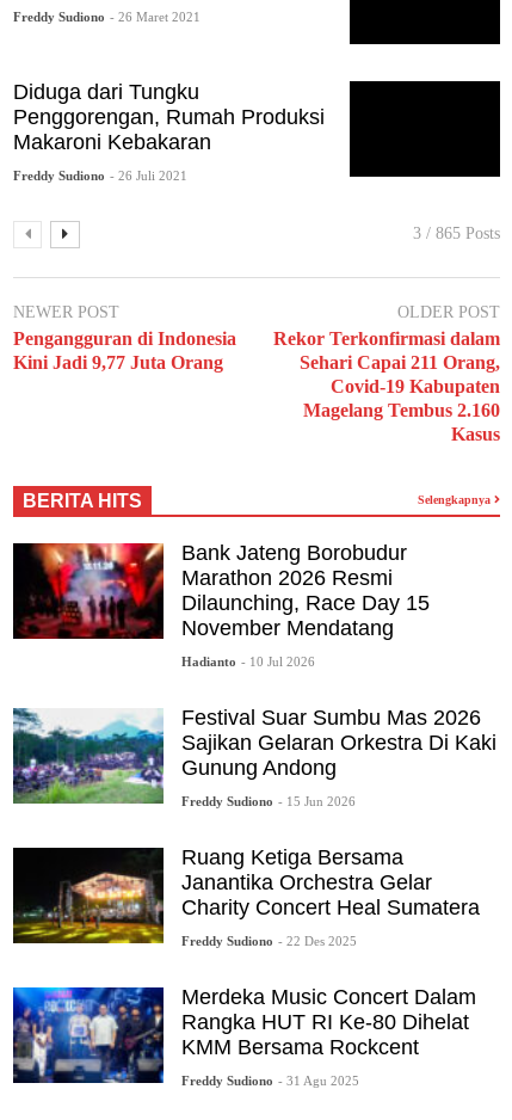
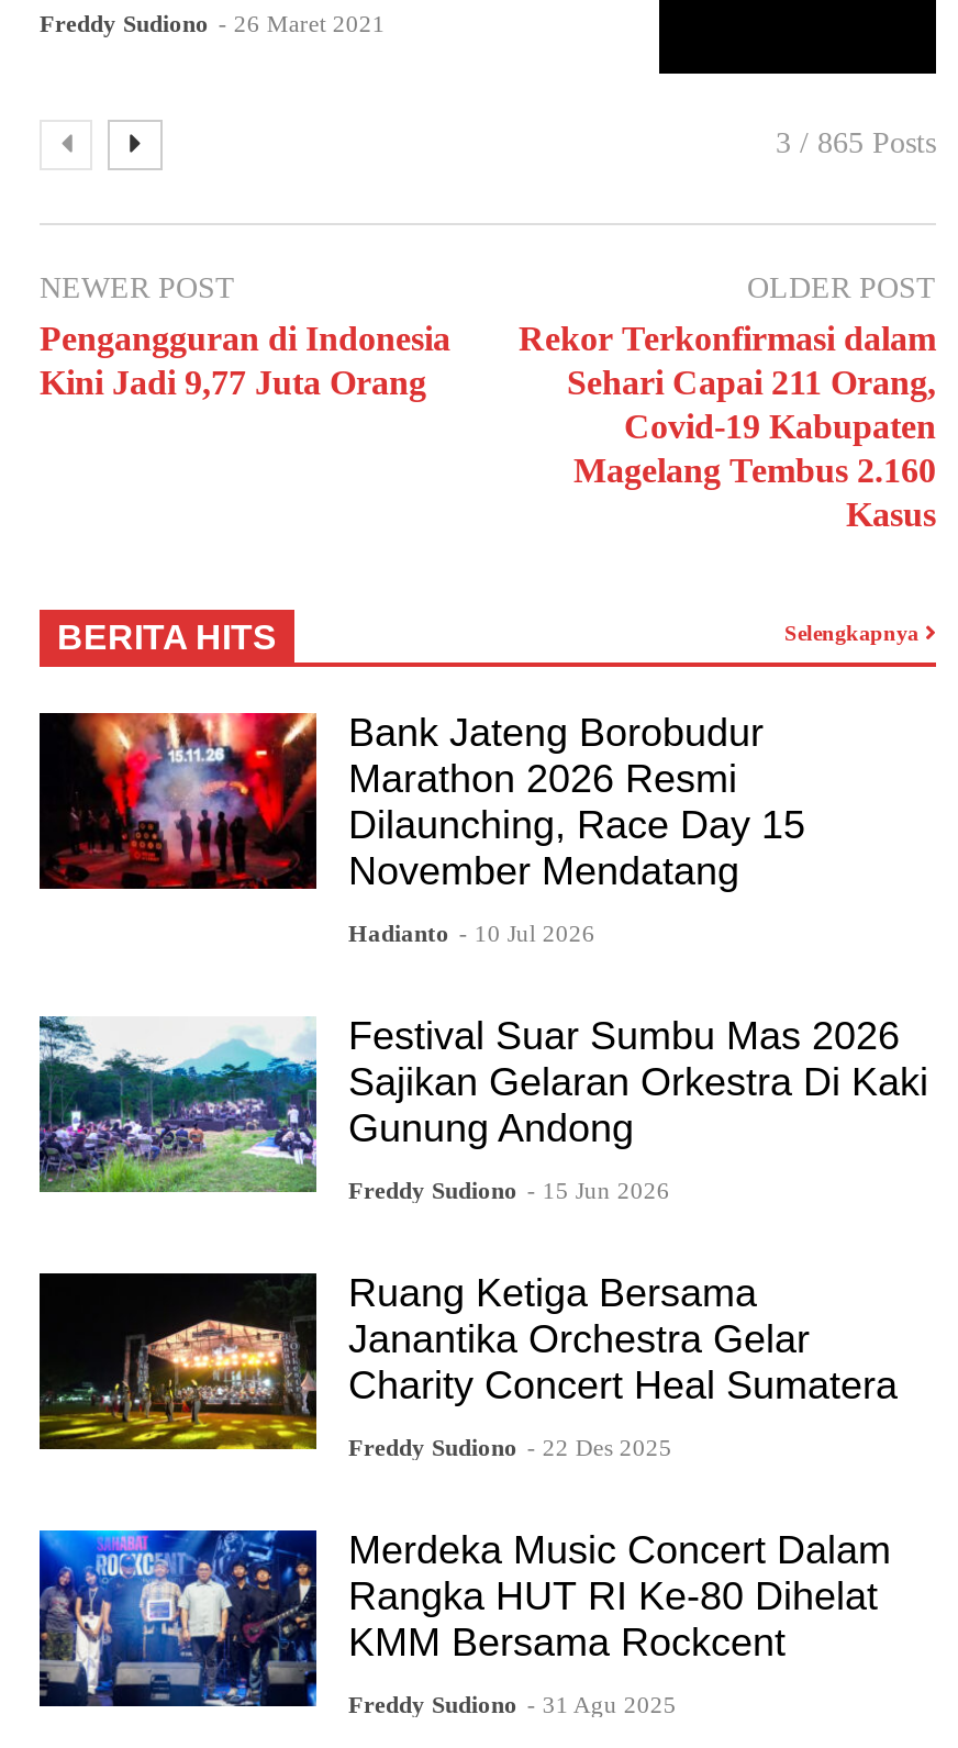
- Diduga dari Tungku
- Penggorengan, Rumah Produksi
- Makaroni Kebakaran
- Freddy Sudiono - 26 Juli 2021
